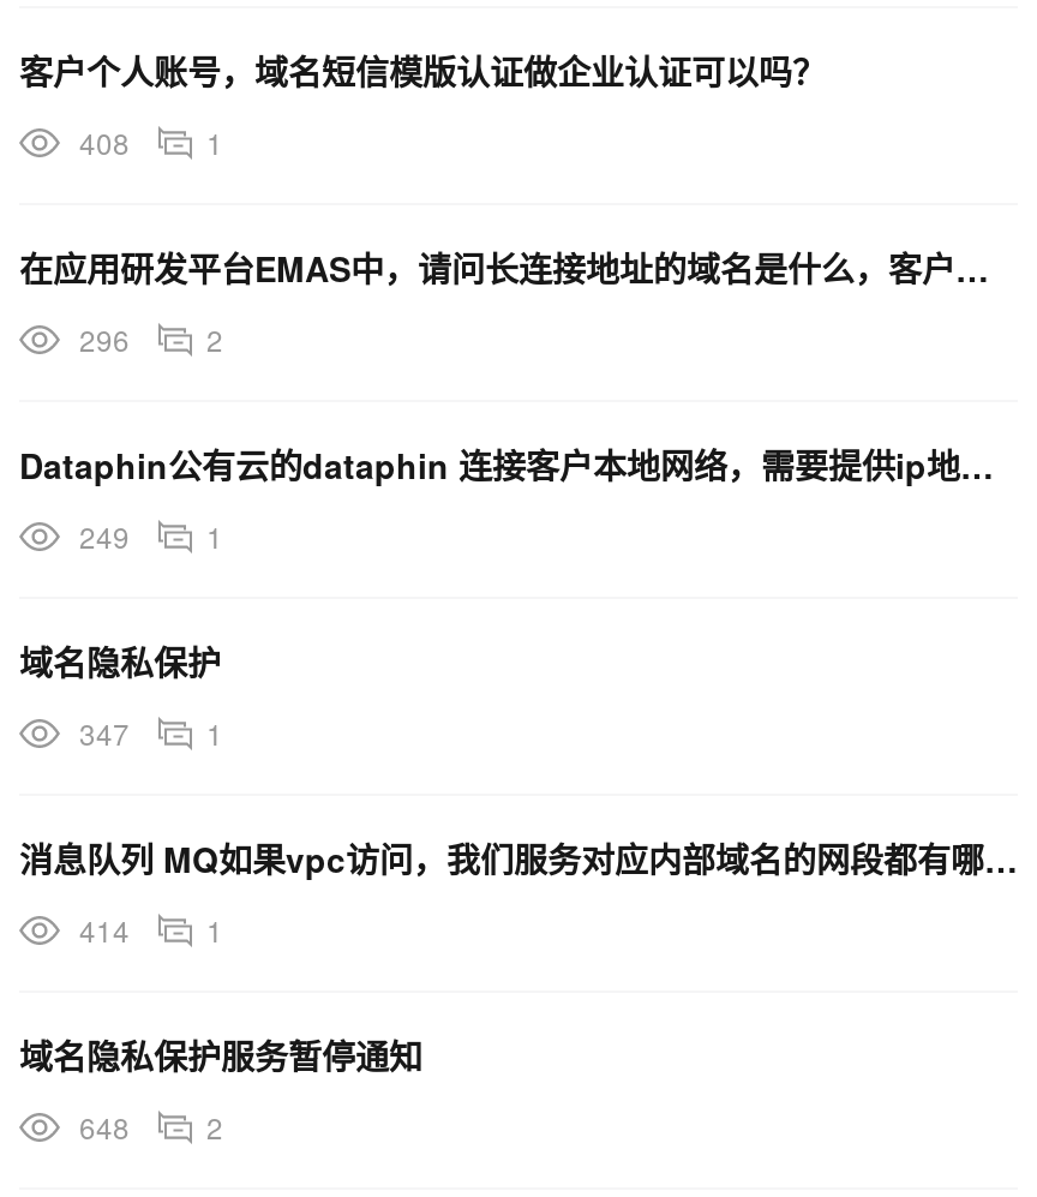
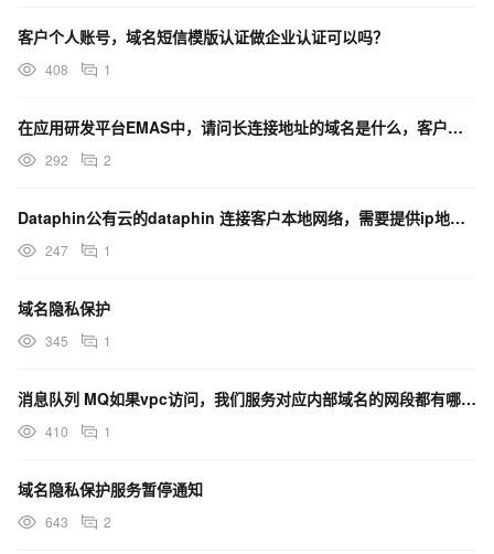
- 296 2
+ 292 2

- 249 1
+ 247 1

- 347 1
+ 345 1

- 414 1
+ 410 1

- 648 2
+ 643 2
